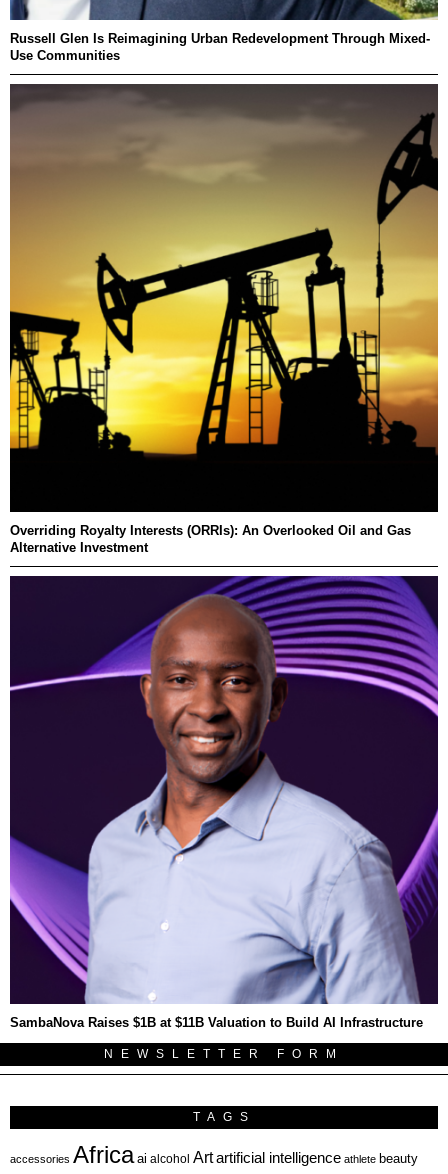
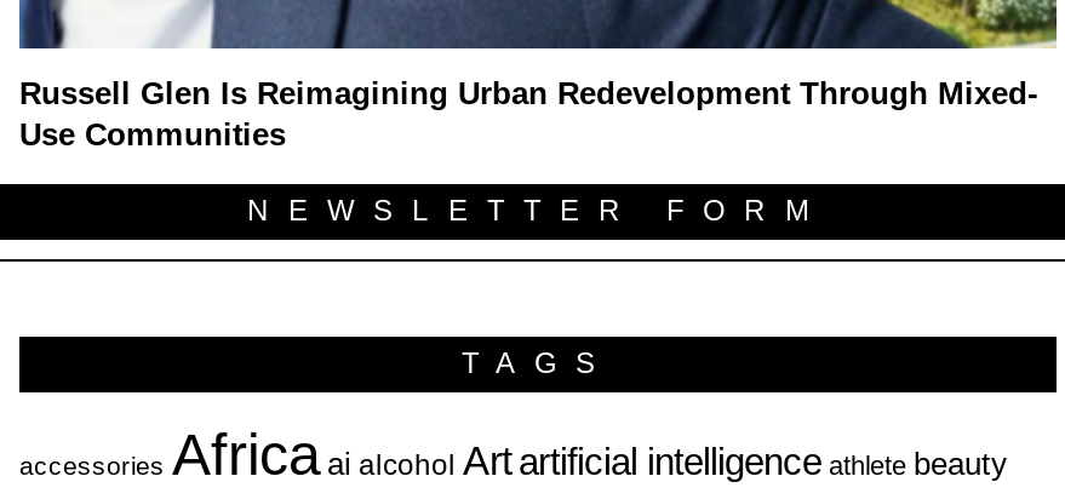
- [image]
- Overriding Royalty Interests (ORRIs): An Overlooked Oil and Gas
- Alternative Investment

- [image]
- SambaNova Raises $1B at $11B Valuation to Build AI Infrastructure
